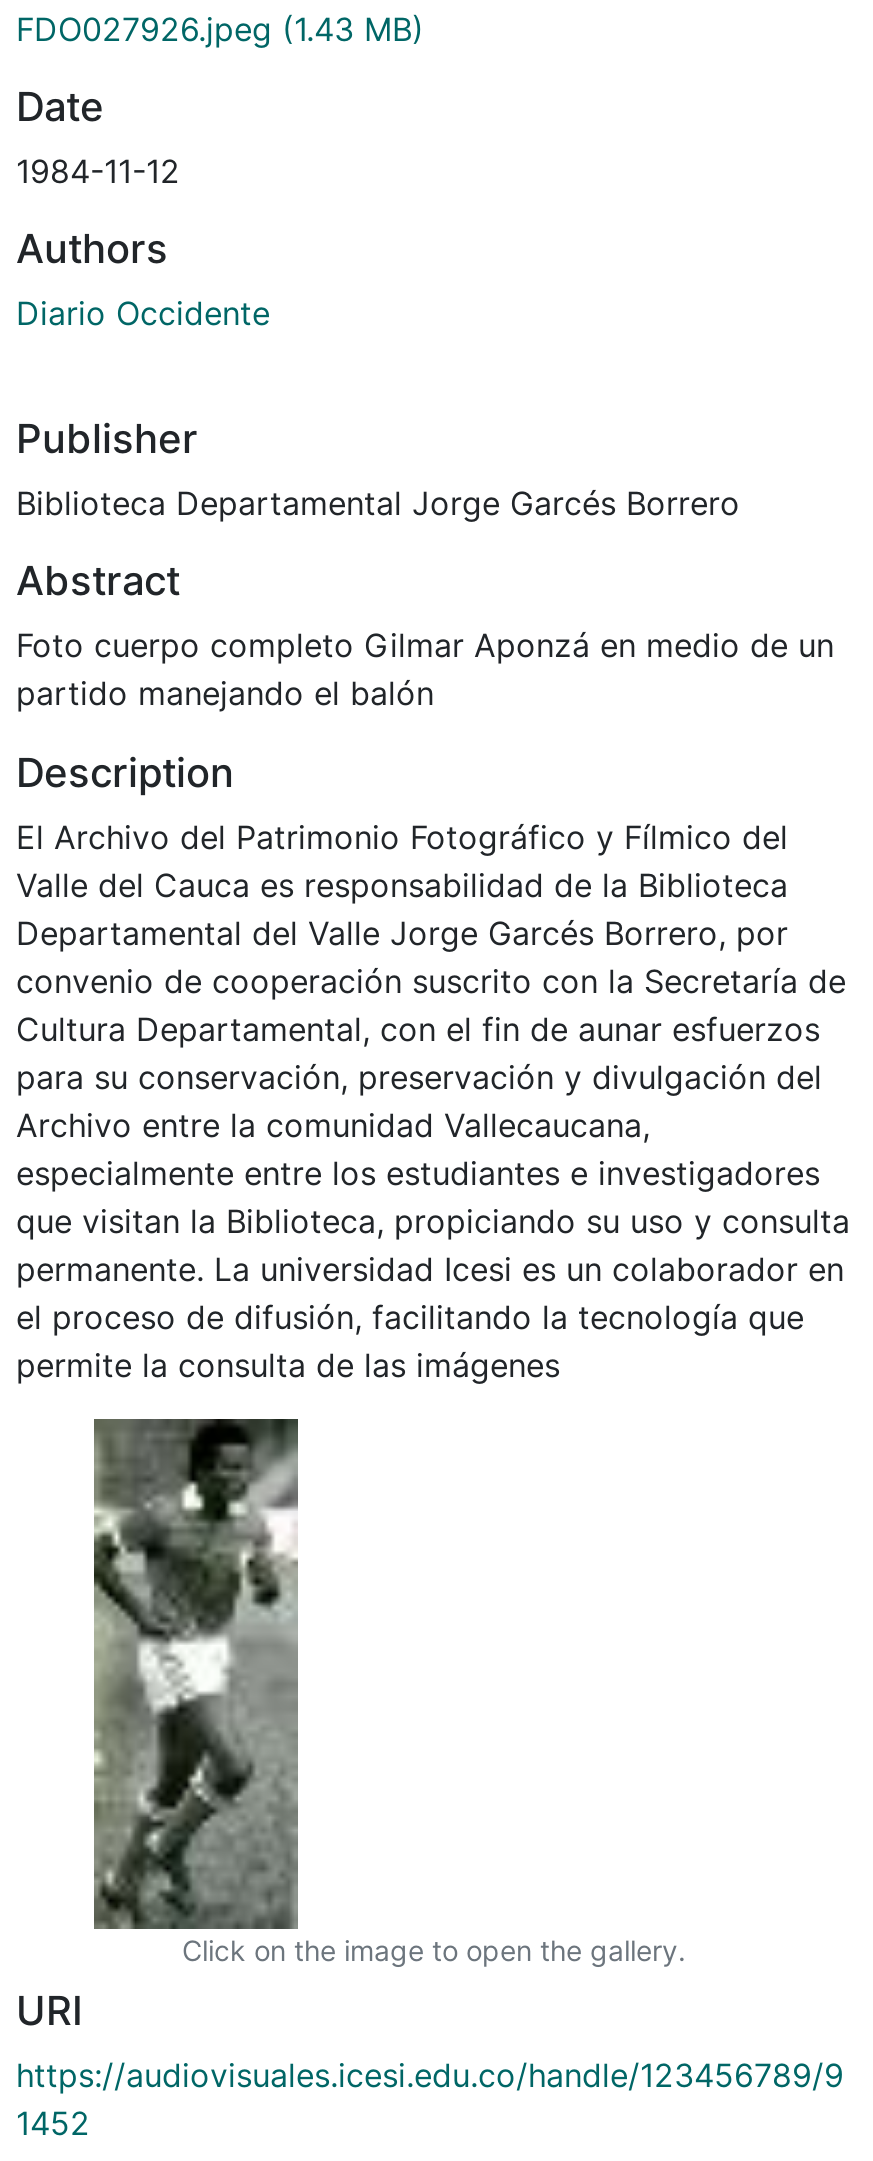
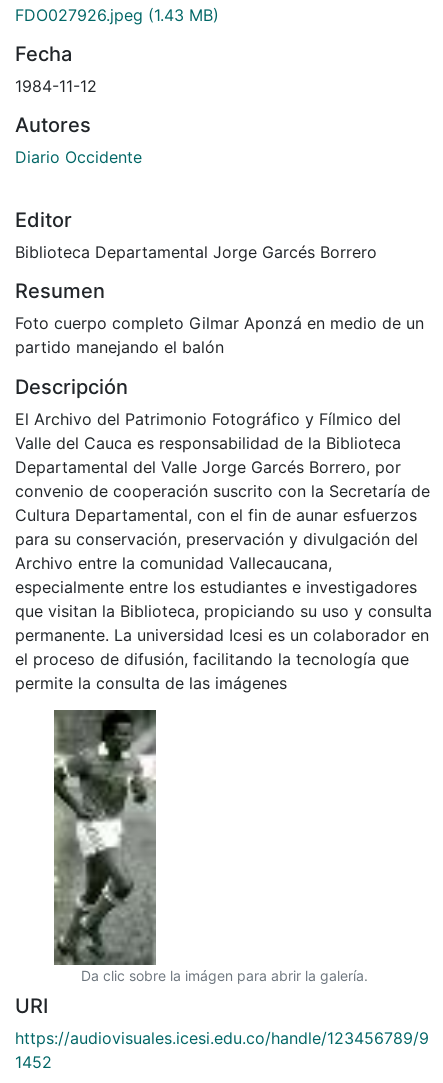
- Date
+ Fecha

- Authors
+ Autores

- Publisher
+ Editor

- Abstract
+ Resumen

- Description
+ Descripción

- Click on the image to open the gallery.
+ Da clic sobre la imágen para abrir la galería.
